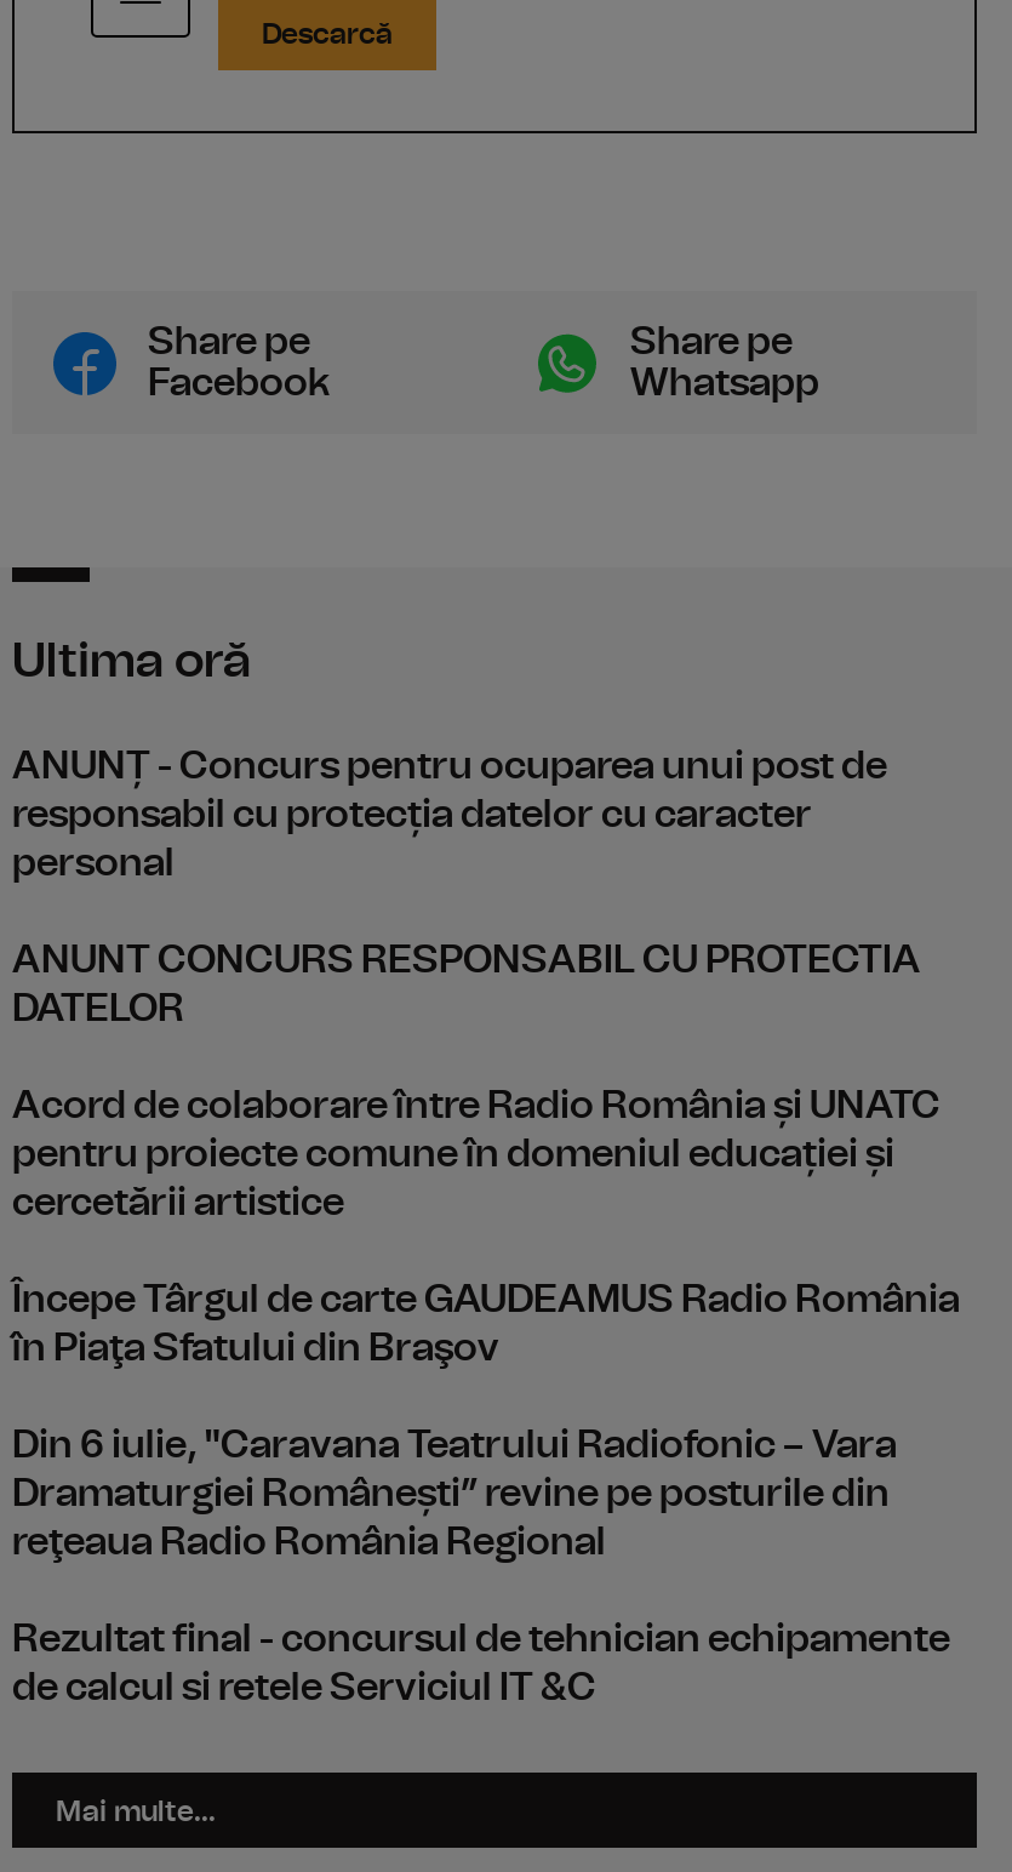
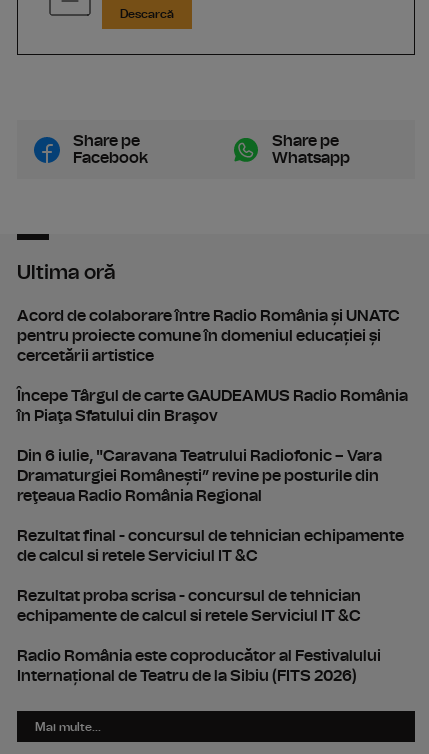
- ANUNȚ - Concurs pentru ocuparea unui post de
- responsabil cu protecția datelor cu caracter
- personal
- ANUNT CONCURS RESPONSABIL CU PROTECTIA
- DATELOR

moved up: Acord de colaborare între Radio România și UNATC | pentru proiecte comune în domeniul educației și | cercetării artistice | ... | Rezultat final - concursul de tehnician echipamente | de calcul si retele Serviciul IT &C

+ Rezultat proba scrisa - concursul de tehnician
+ echipamente de calcul si retele Serviciul IT &C
+ Radio România este coproducător al Festivalului
+ Internațional de Teatru de la Sibiu (FITS 2026)
